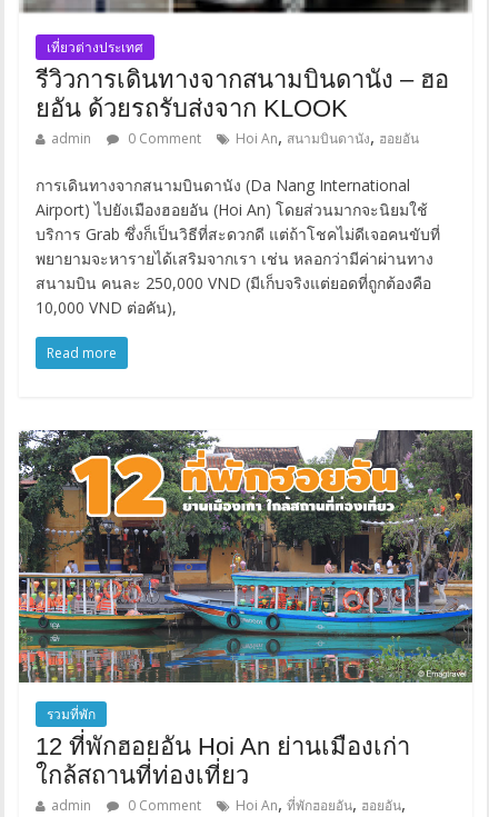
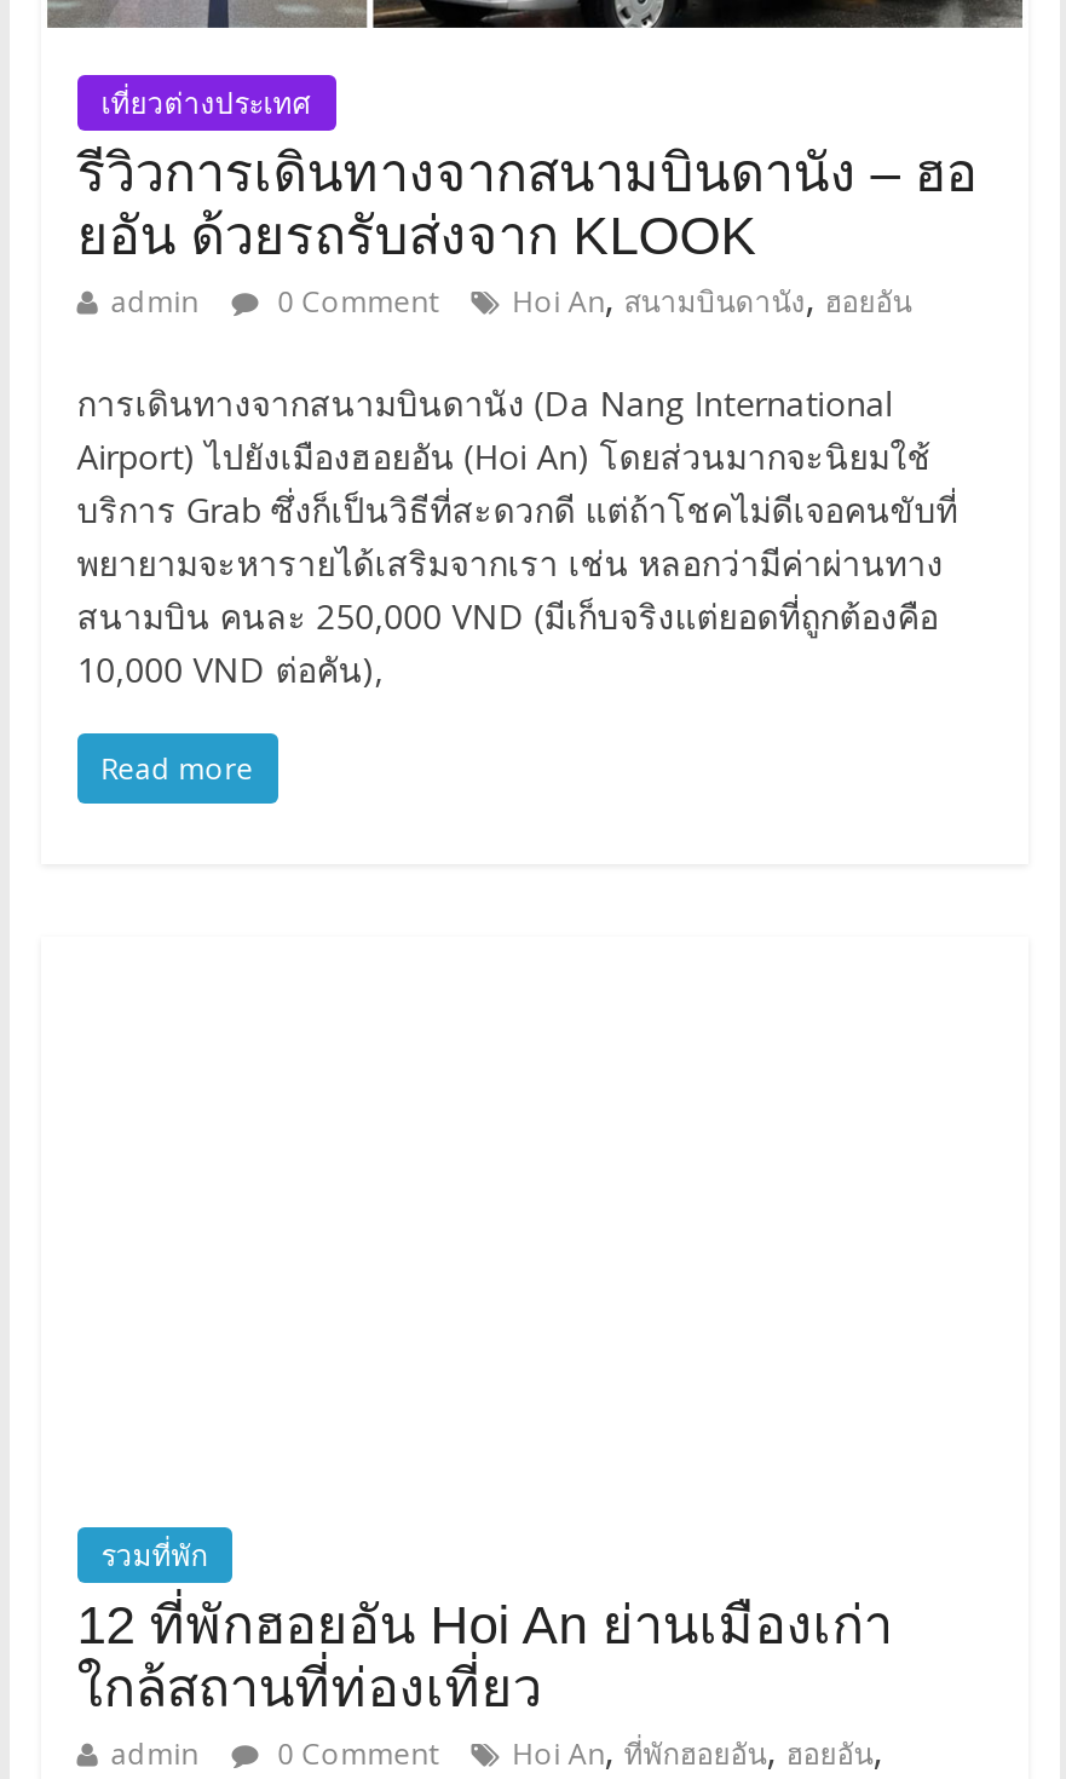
- [image]
